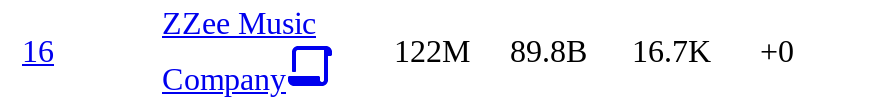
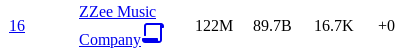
- 122M 89.8B 16.7K +0
+ 122M 89.7B 16.7K +0
